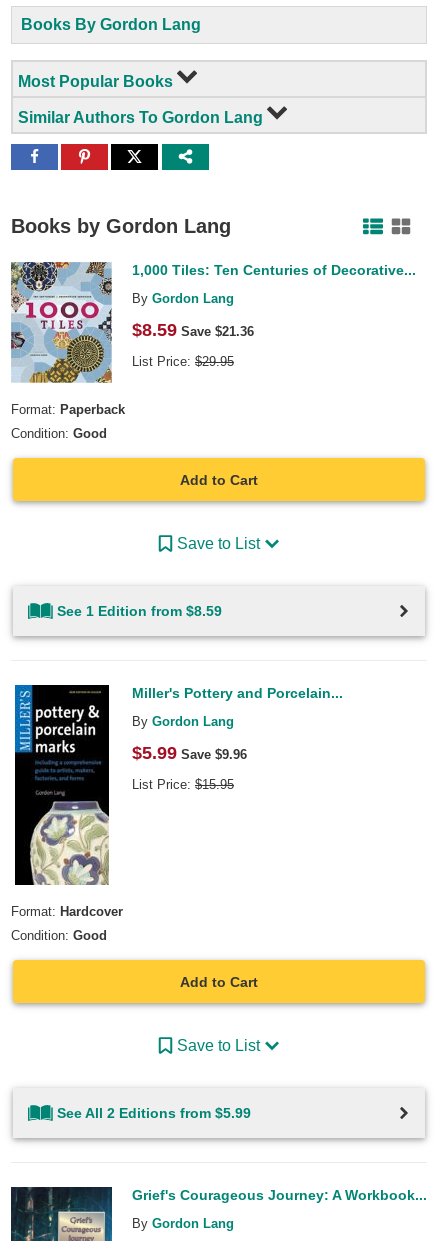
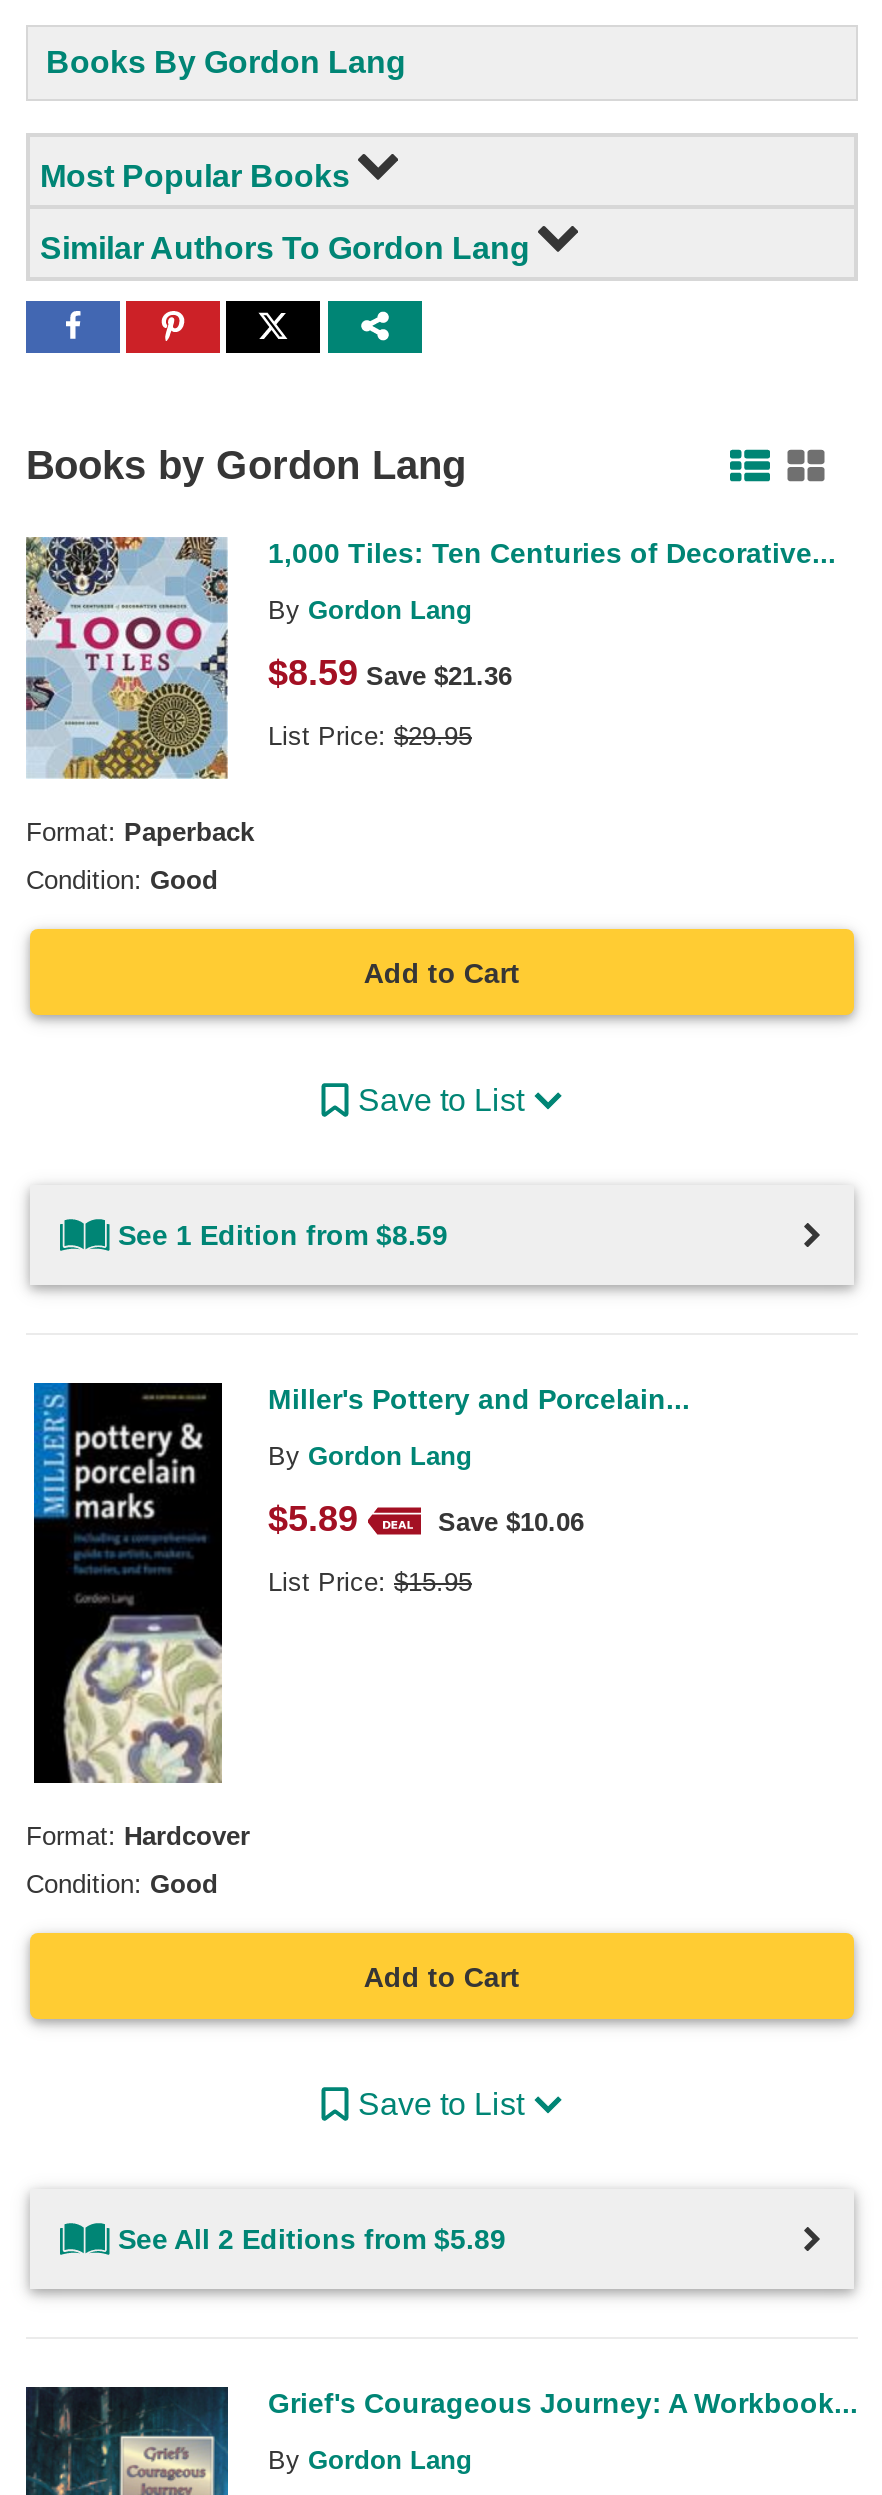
- $5.99 Save $9.96
+ $5.89
+ Save $10.06

- See All 2 Editions from $5.99
+ See All 2 Editions from $5.89
